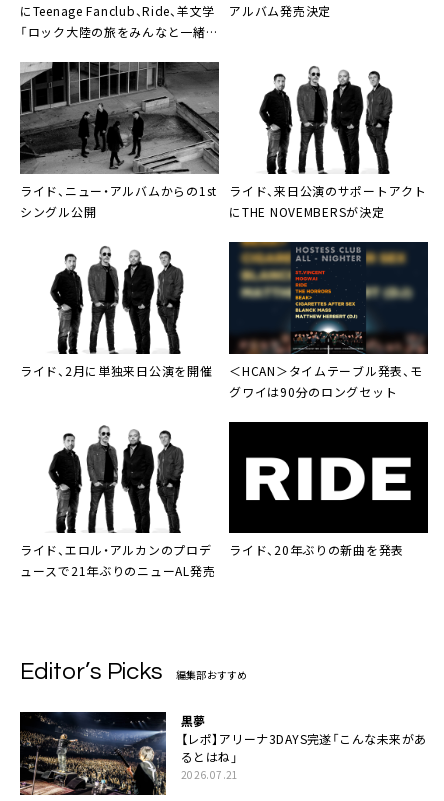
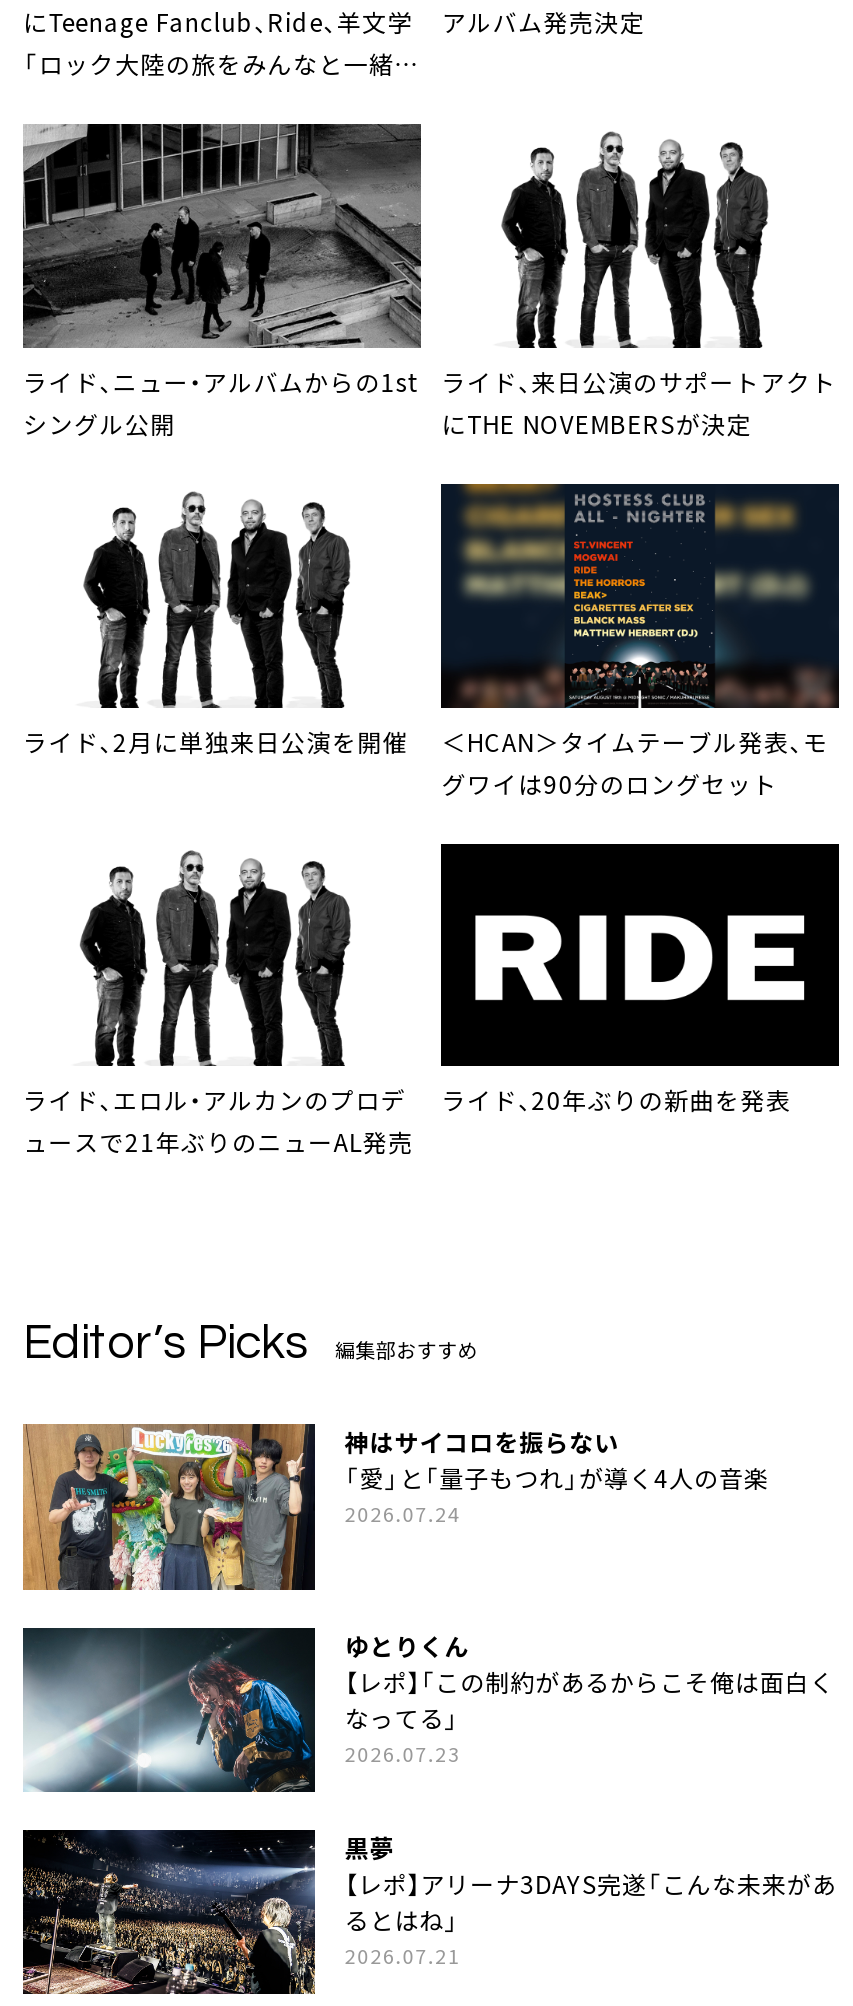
+ [image]
+ 神はサイコロを振らない
+ 「愛」と「量子もつれ」が導く4人の音楽
+ 2026.07.24

+ [image]
+ ゆとりくん
+ 【レポ】「この制約があるからこそ俺は面白く
+ なってる」
+ 2026.07.23
